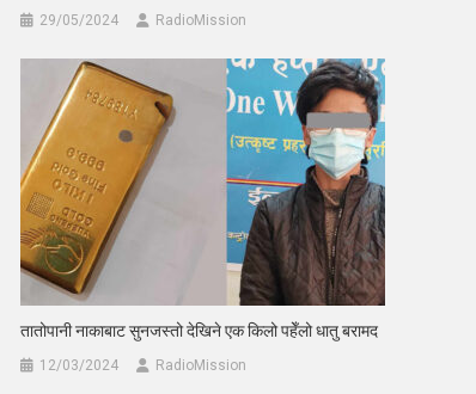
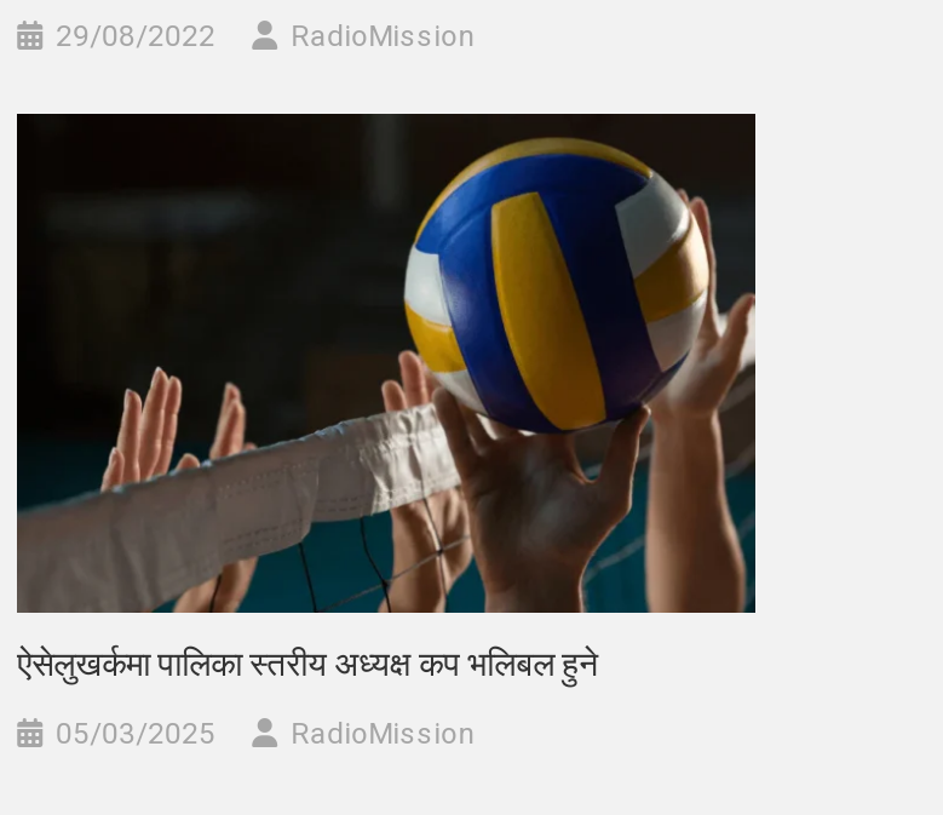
- 29/05/2024
+ 29/08/2022

- [image]
- तातोपानी नाकाबाट सुनजस्तो देखिने एक किलो पहेँलो धातु बरामद
+ [image]
+ ऐसेलुखर्कमा पालिका स्तरीय अध्यक्ष कप भलिबल हुने

- 12/03/2024
+ 05/03/2025
